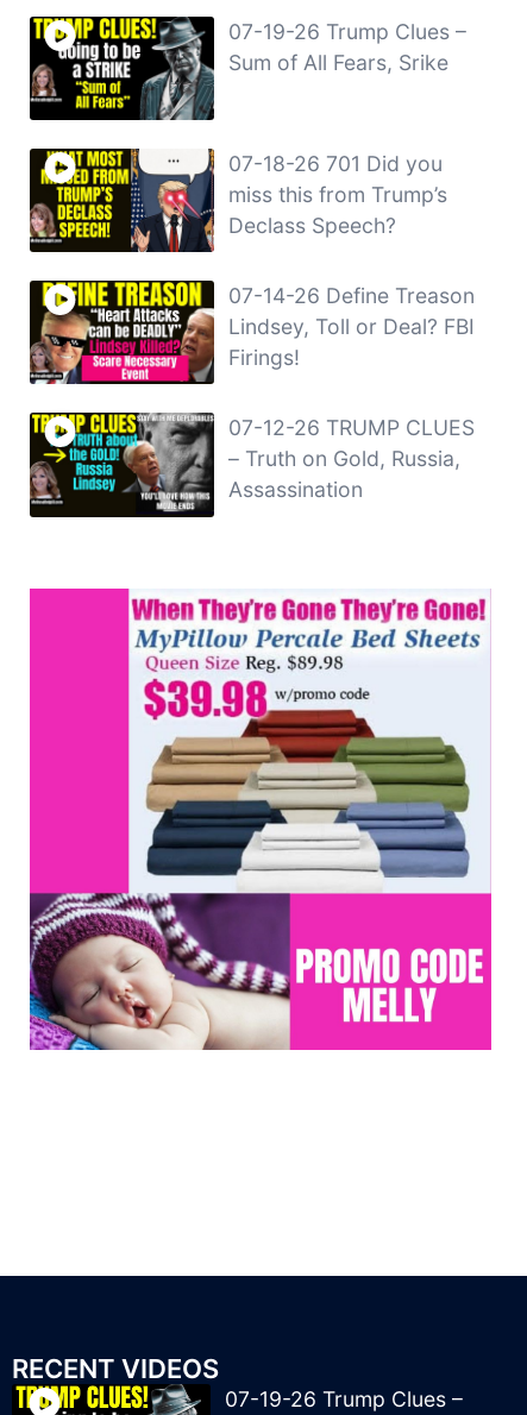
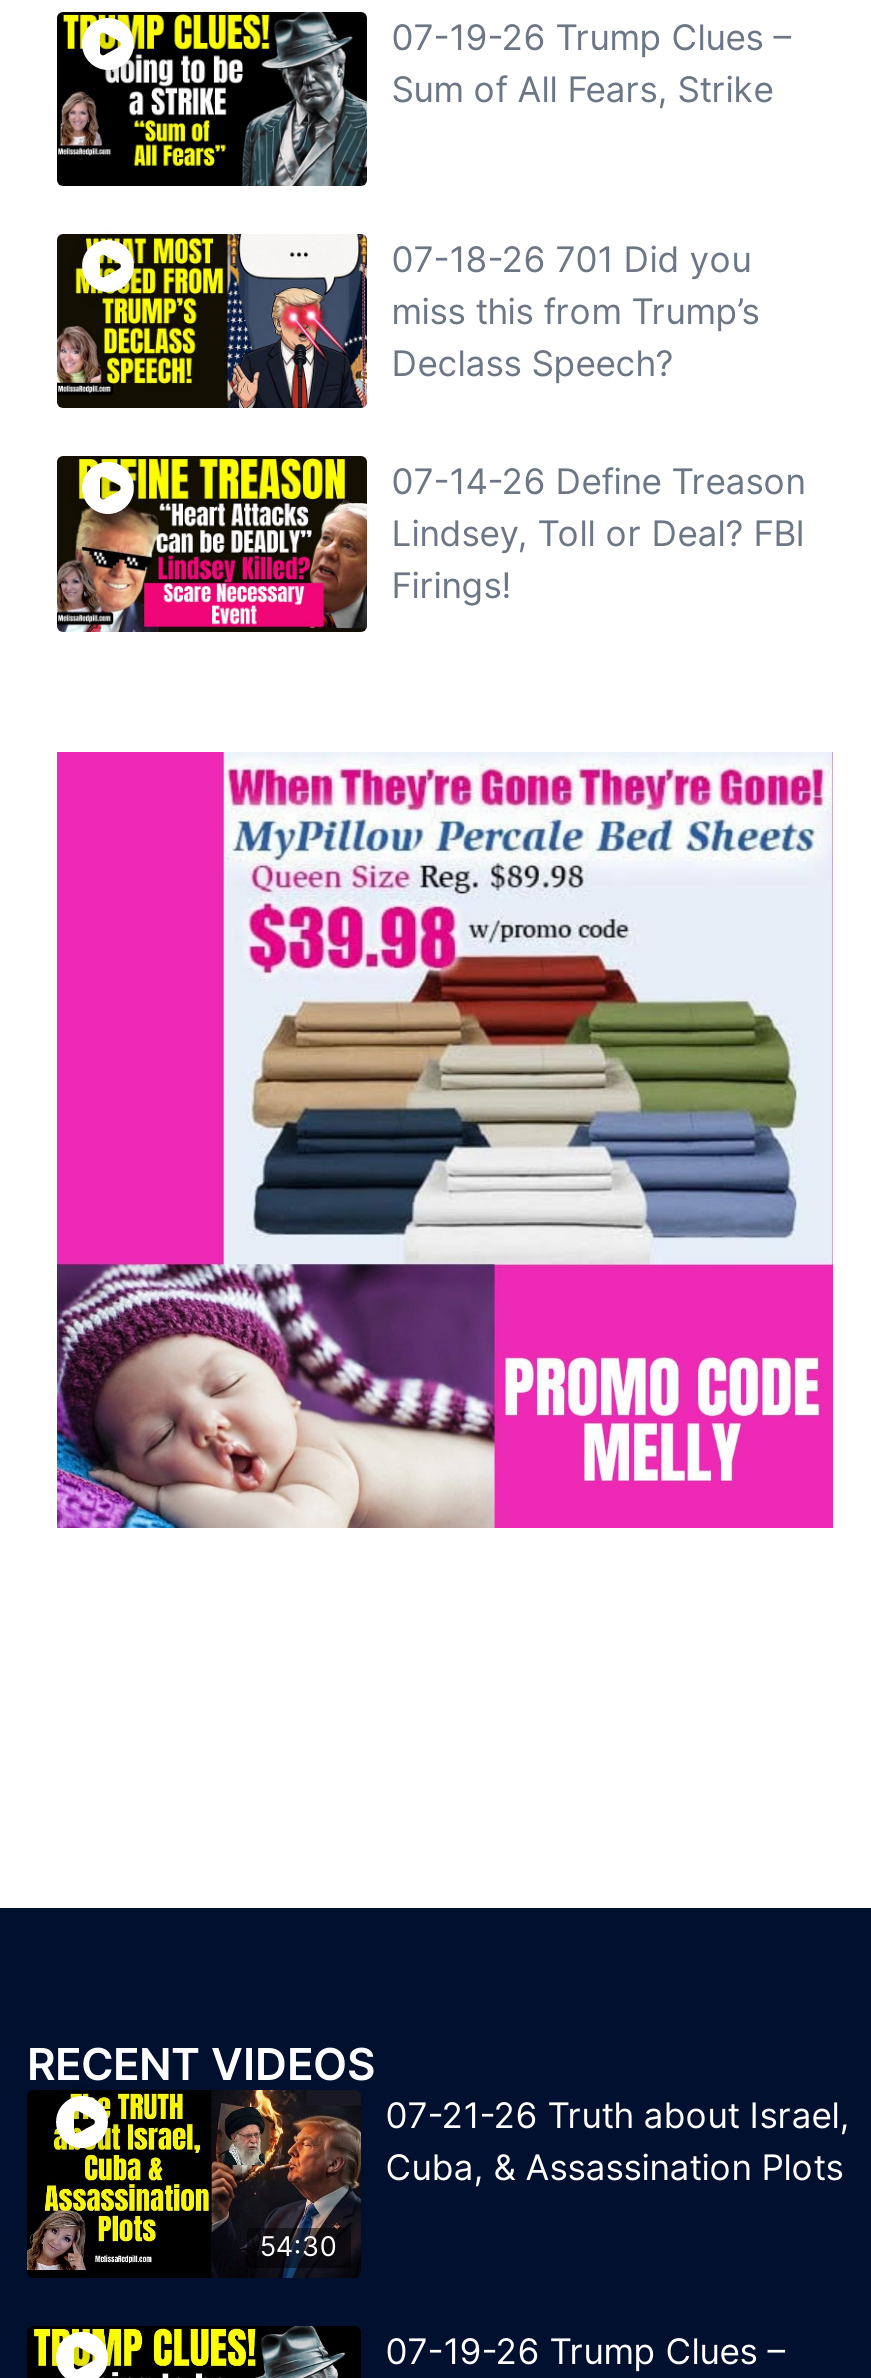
- Sum of All Fears, Srike
+ Sum of All Fears, Strike

- [image]
- 07-12-26 TRUMP CLUES
- – Truth on Gold, Russia,
- Assassination

moved up: [image]

moved up: RECENT VIDEOS

+ [image]
+ 54:30

+ 07-21-26 Truth about Israel,
+ Cuba, & Assassination Plots
